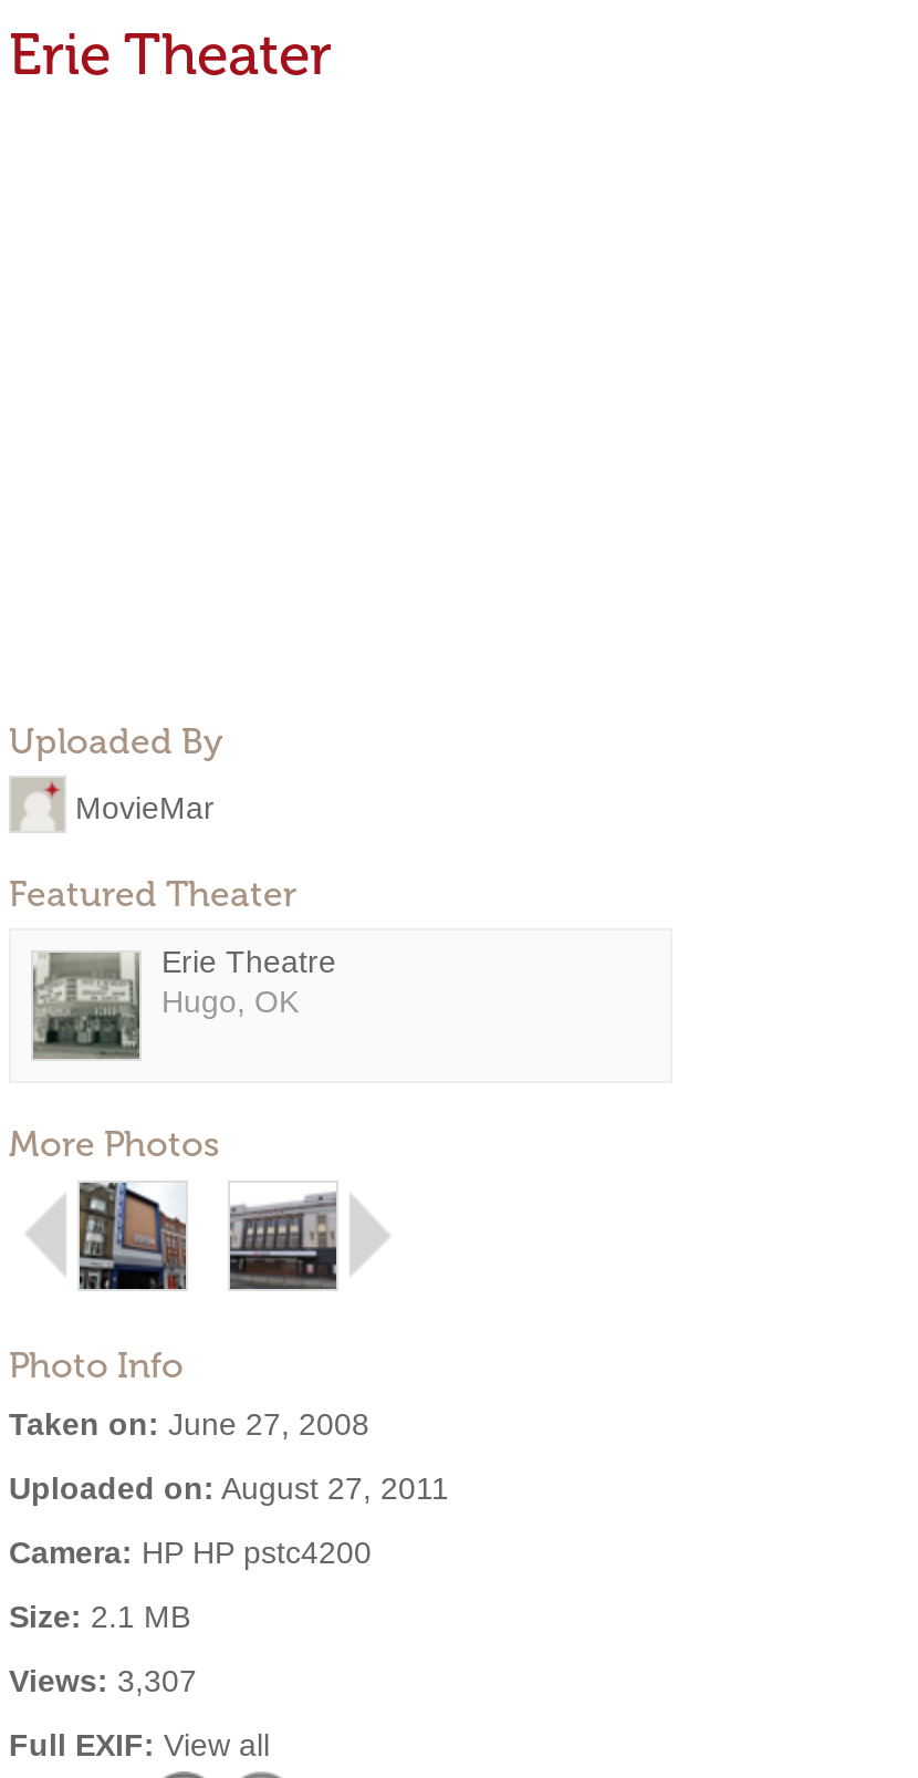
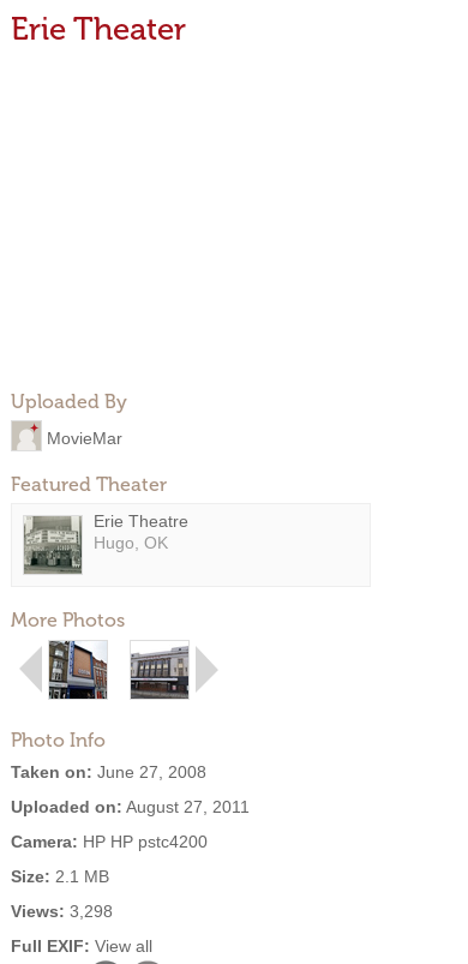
- Views: 3,307
+ Views: 3,298
